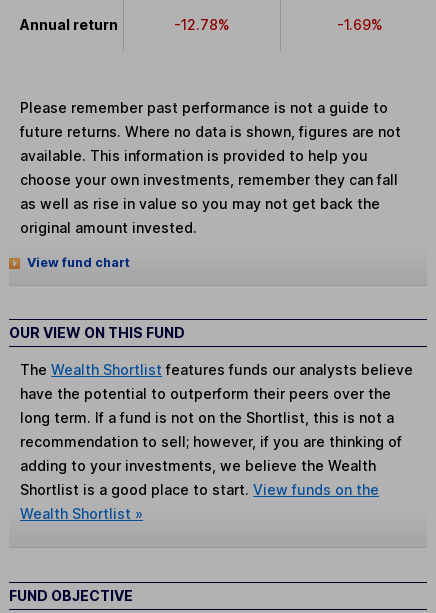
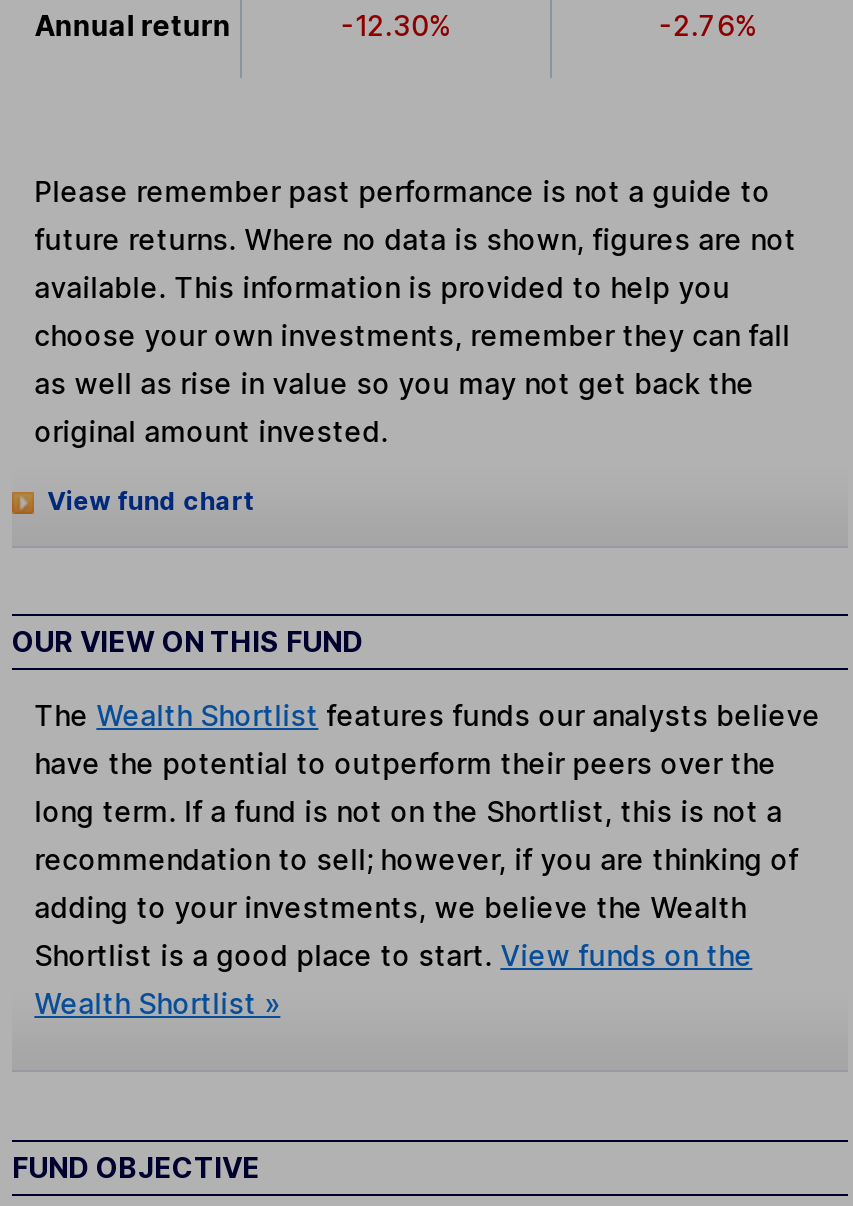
- -12.78%
+ -12.30%

- -1.69%
+ -2.76%
